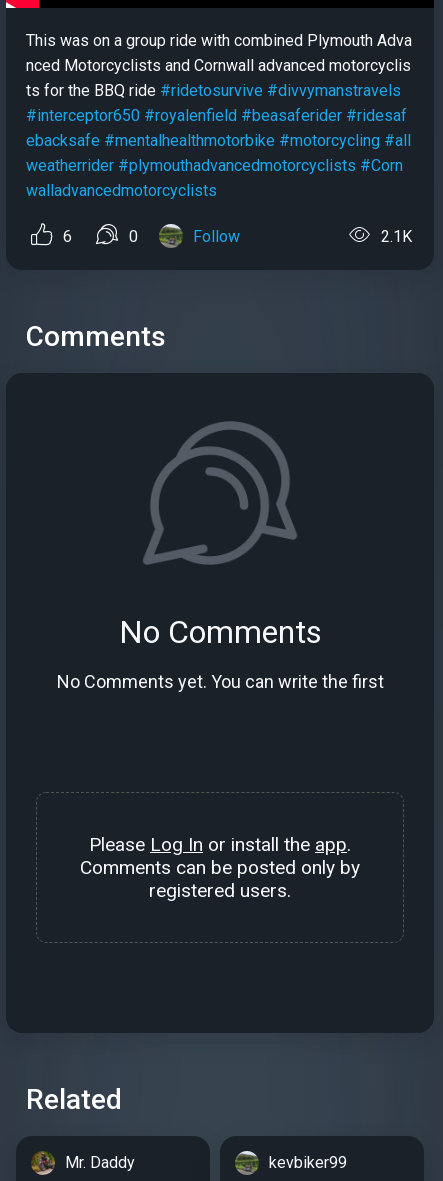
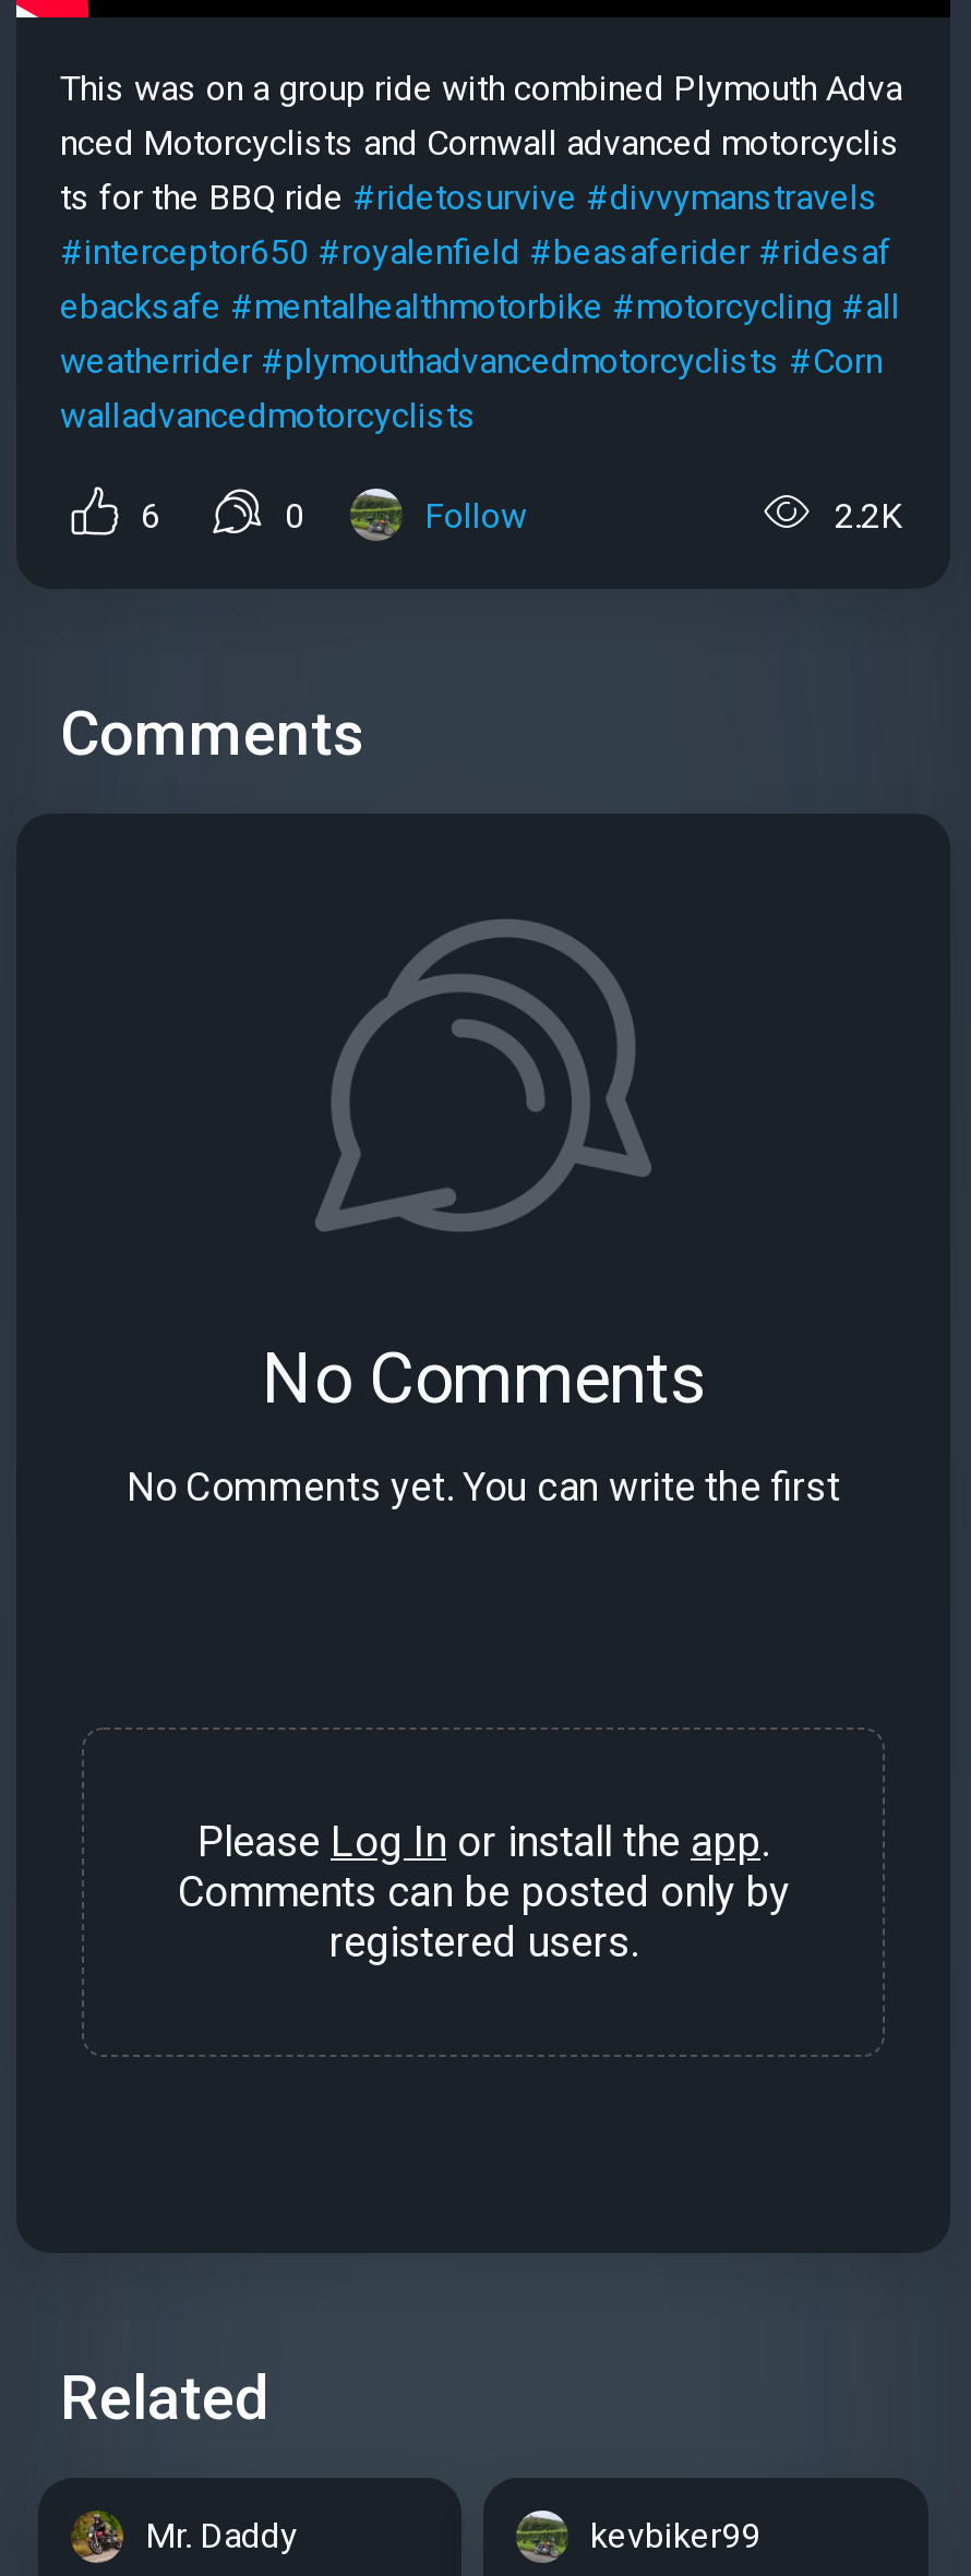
- 2.1K
+ 2.2K
